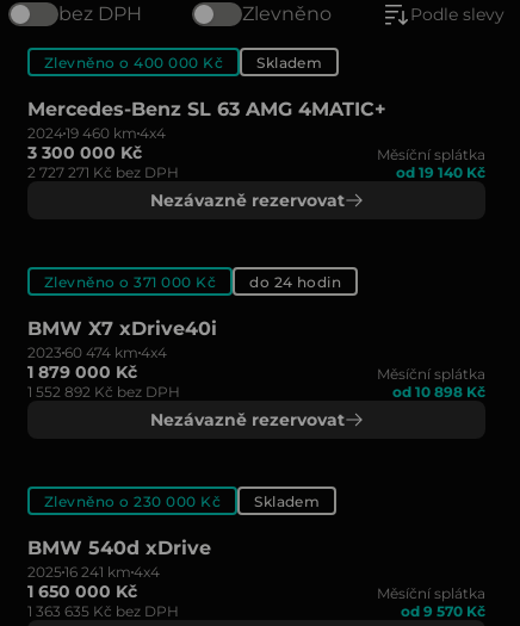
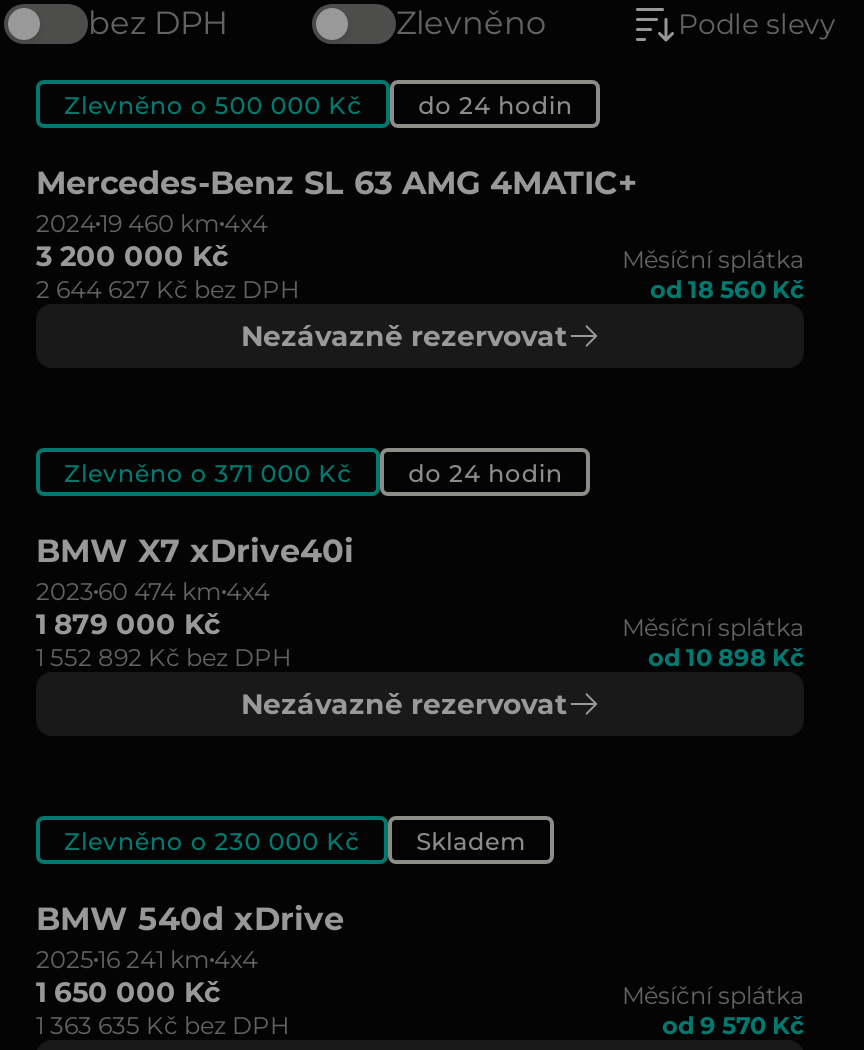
- Zlevněno o 400 000 Kč
- Skladem
+ Zlevněno o 500 000 Kč
+ do 24 hodin

- 3 300 000 Kč
+ 3 200 000 Kč

- 2 727 271 Kč bez DPH
+ 2 644 627 Kč bez DPH

- od 19 140 Kč
+ od 18 560 Kč
